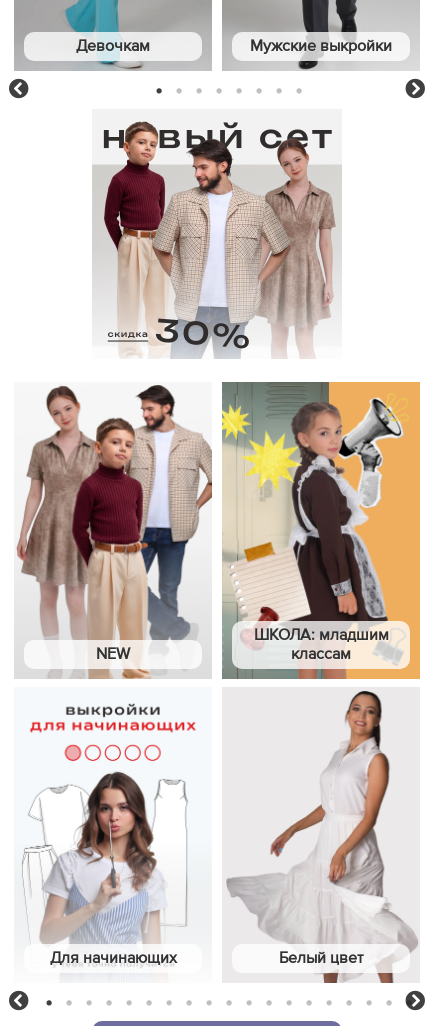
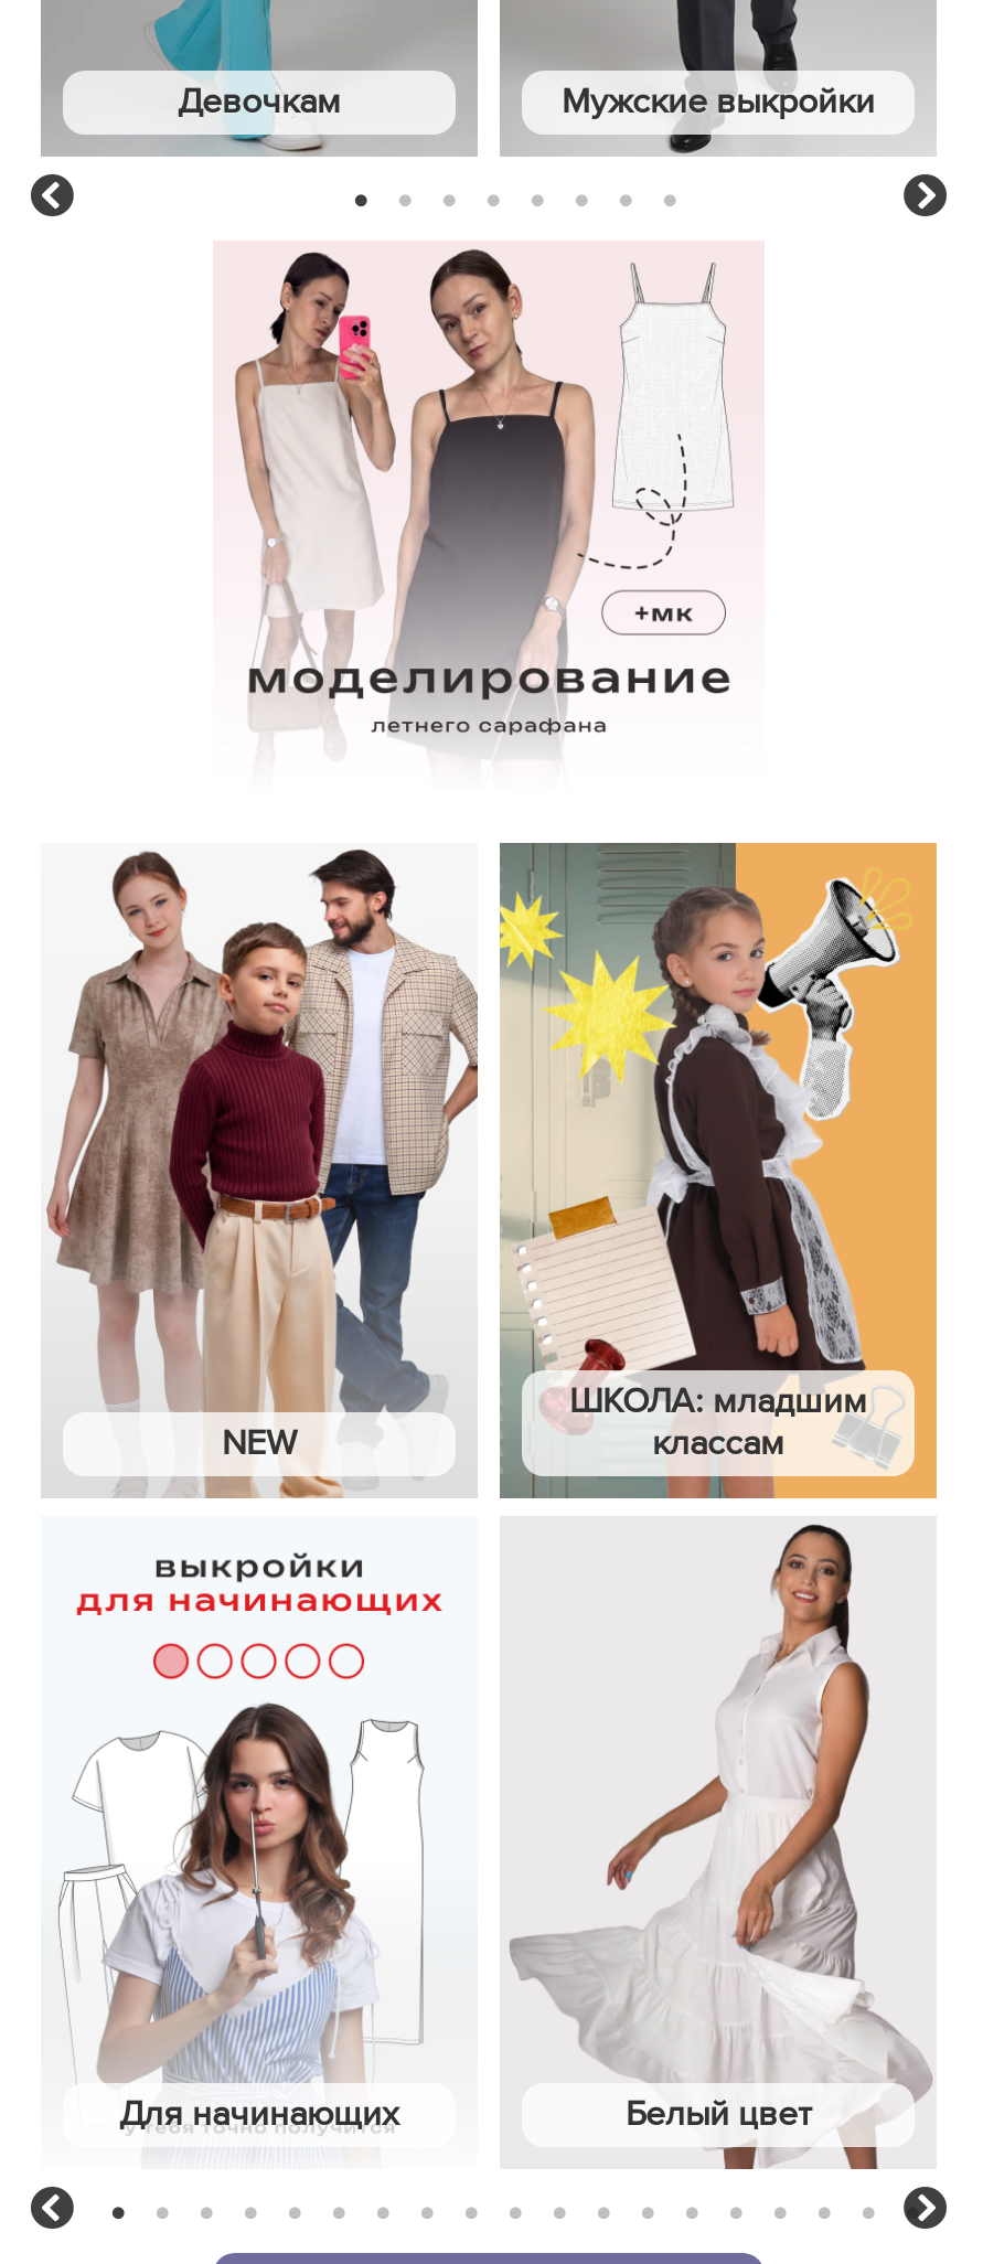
- [image]
+ [image]
